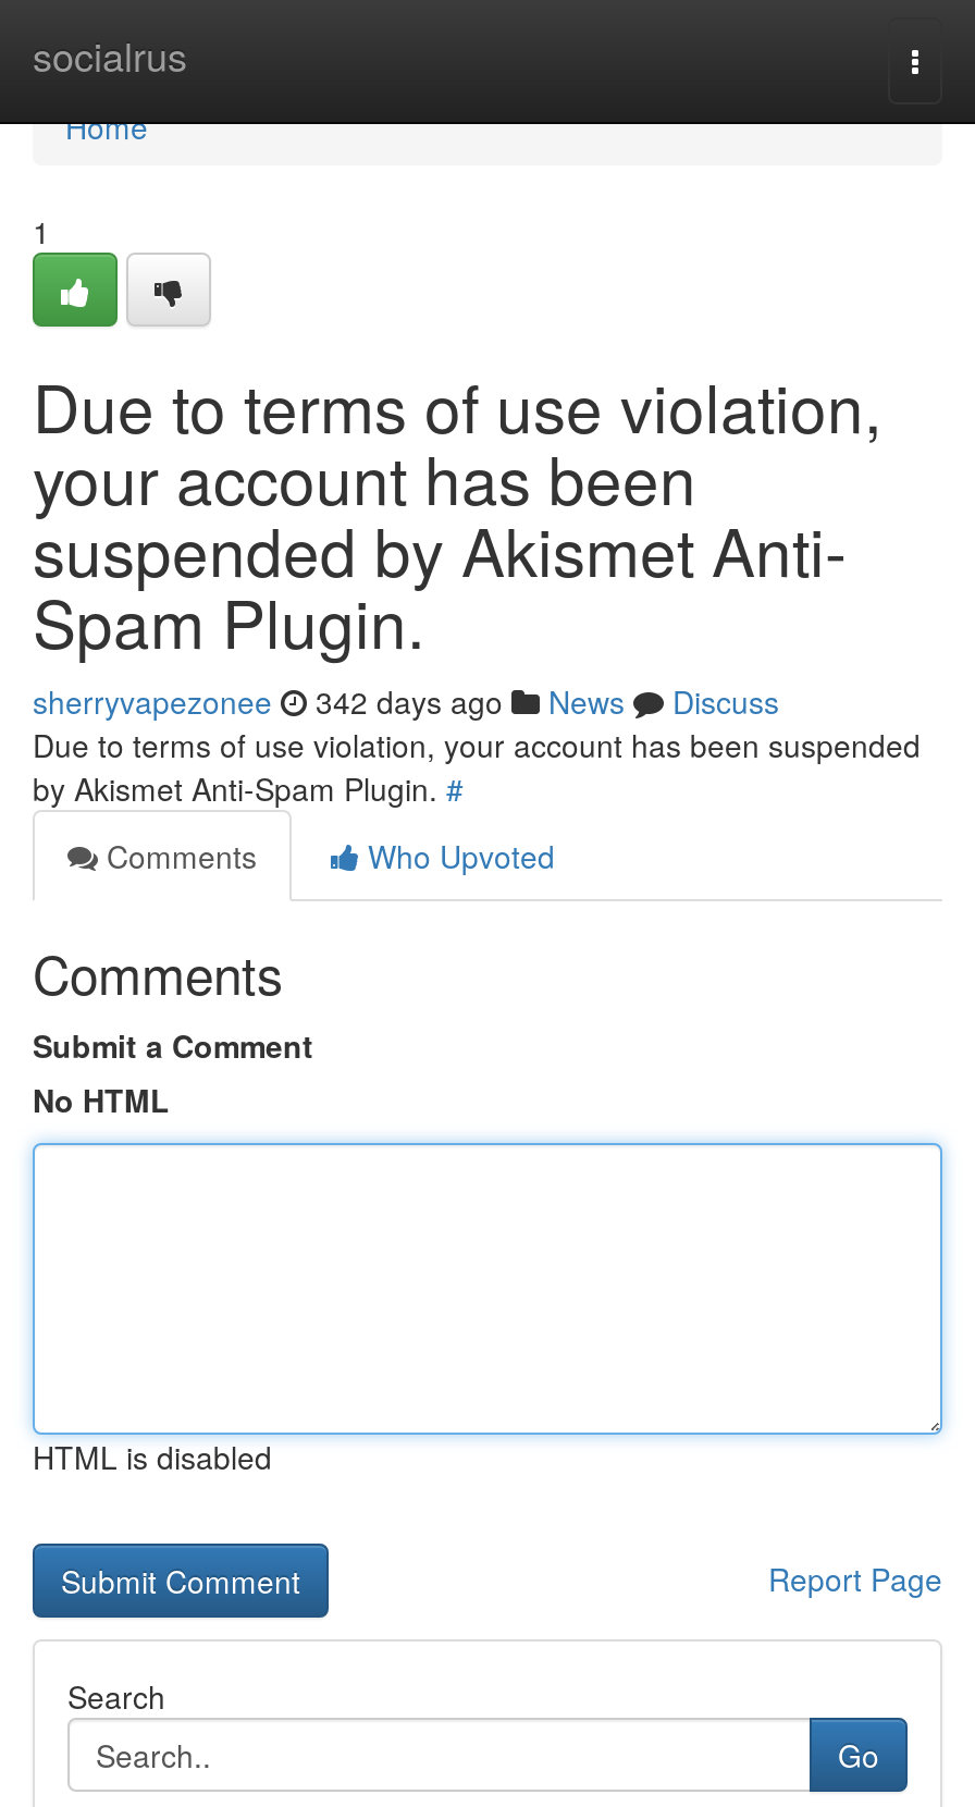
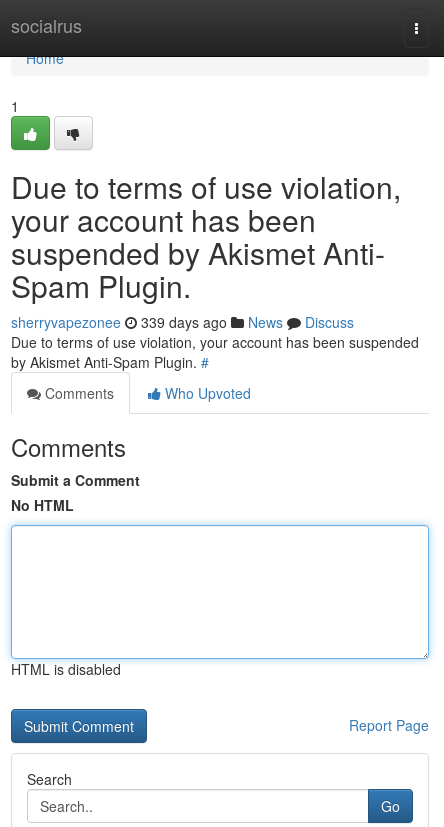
- sherryvapezonee 342 days ago News Discuss
+ sherryvapezonee 339 days ago News Discuss
